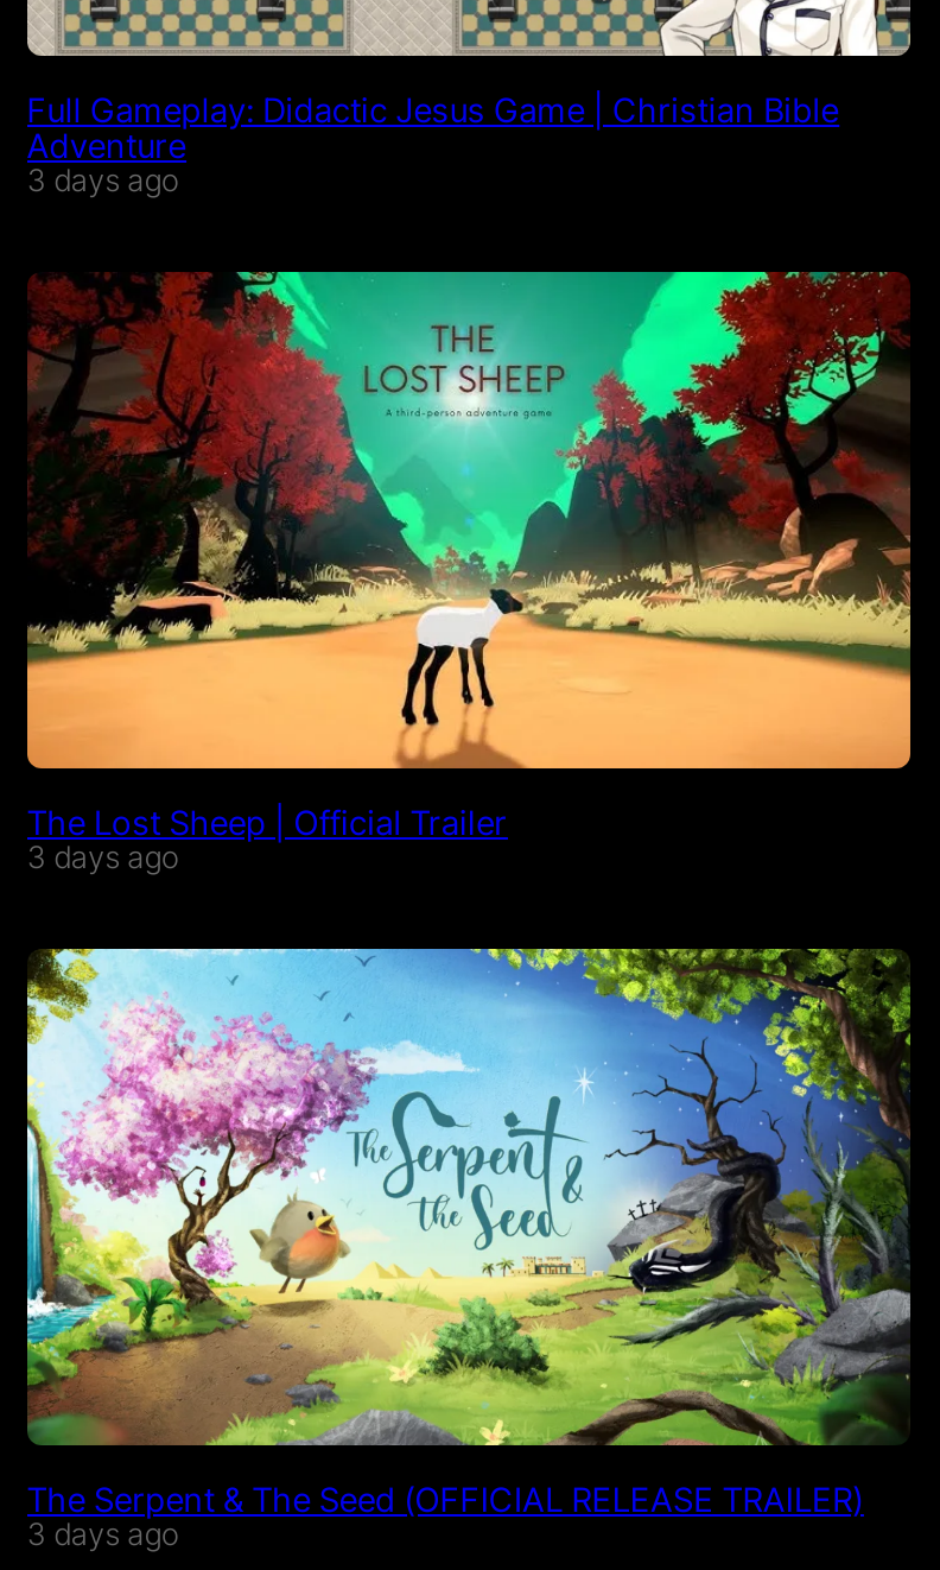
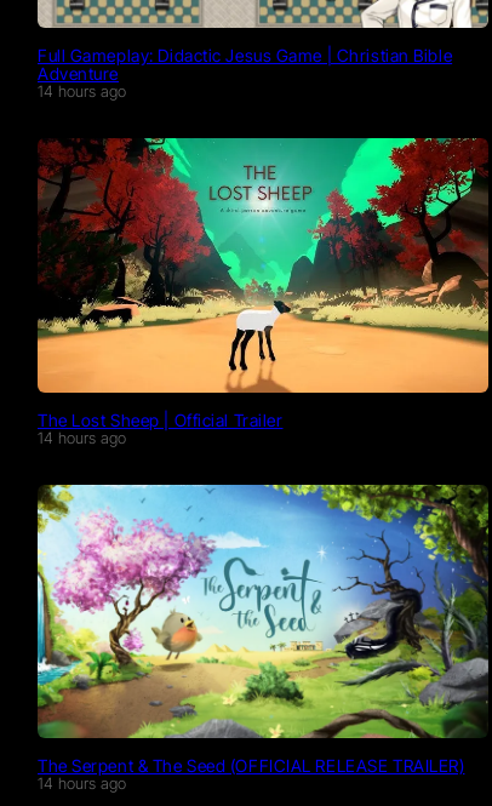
- 3 days ago
+ 14 hours ago

- 3 days ago
+ 14 hours ago

- 3 days ago
+ 14 hours ago
